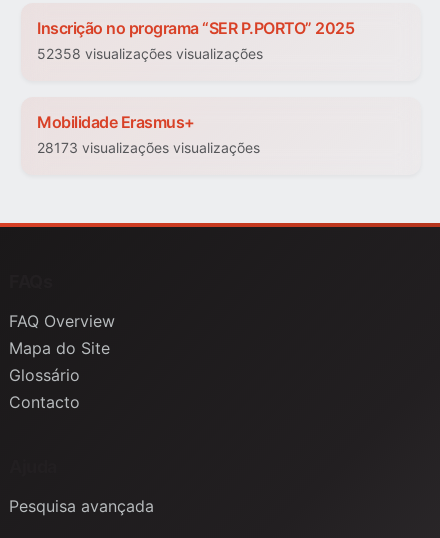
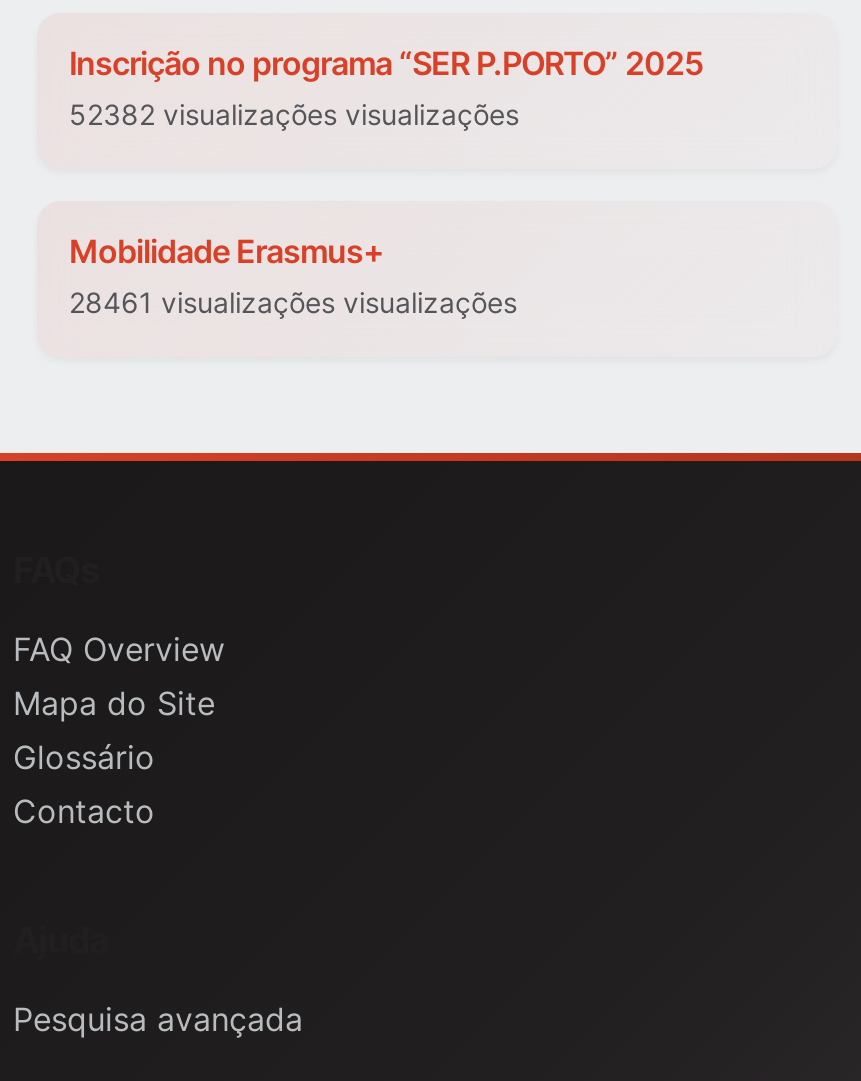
- 52358 visualizações visualizações
+ 52382 visualizações visualizações

- 28173 visualizações visualizações
+ 28461 visualizações visualizações
